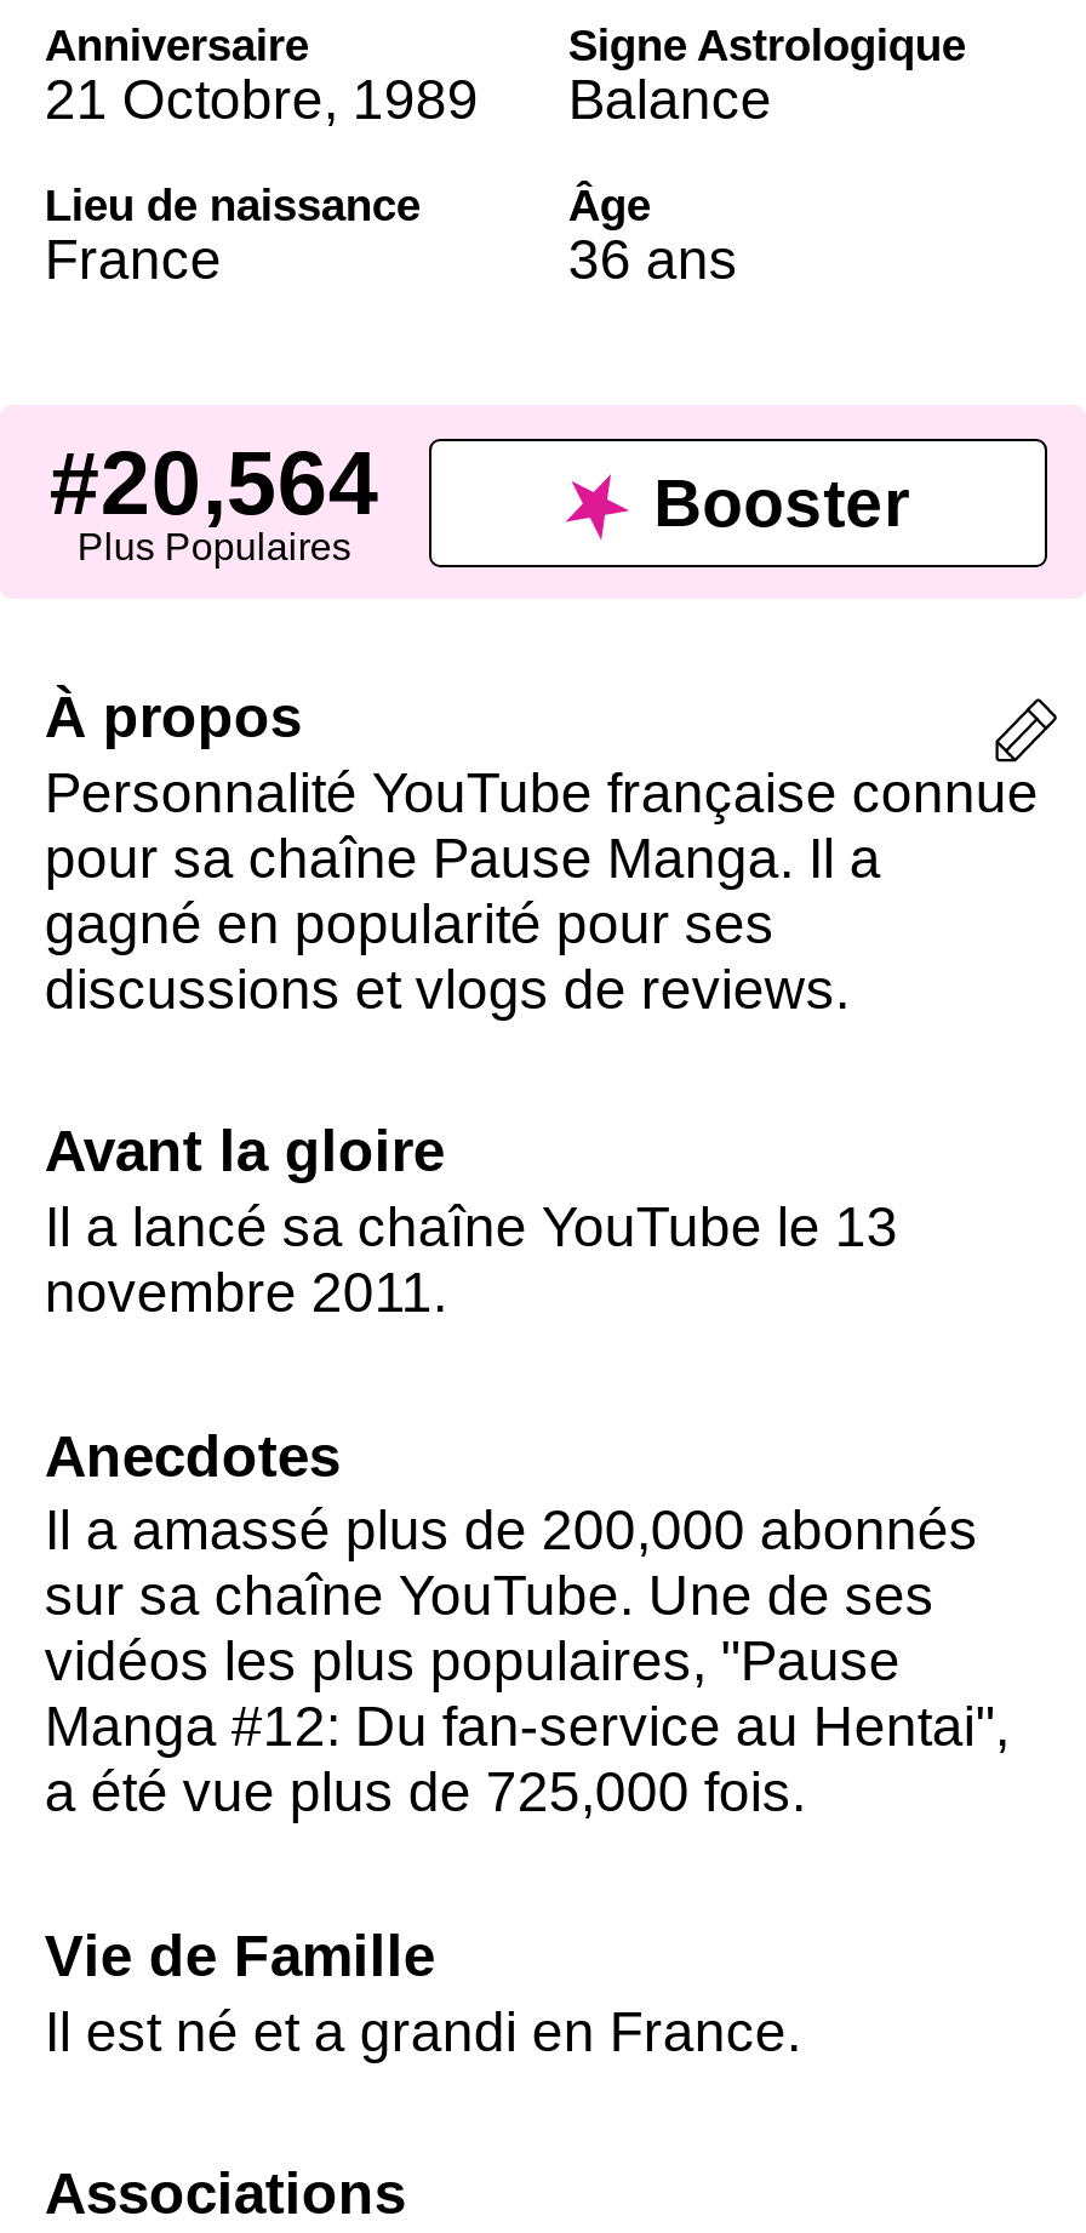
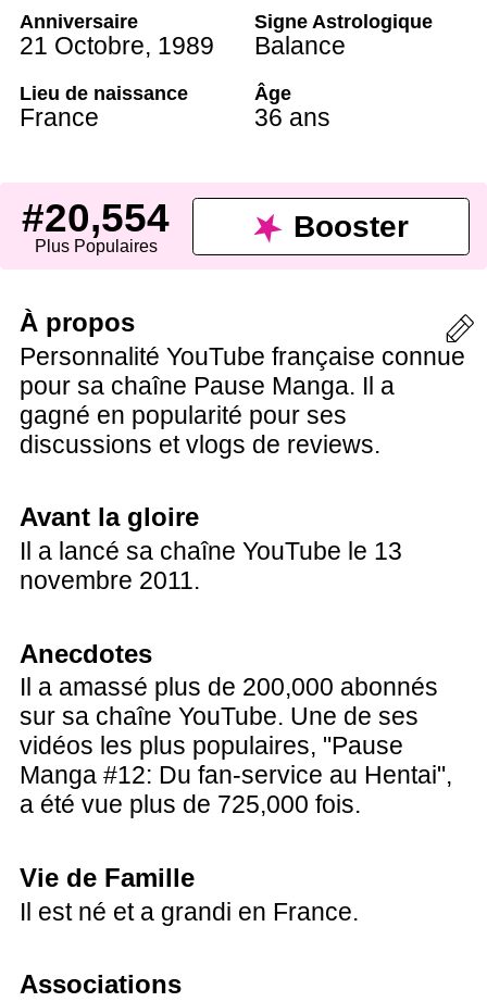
- #20,564
+ #20,554
